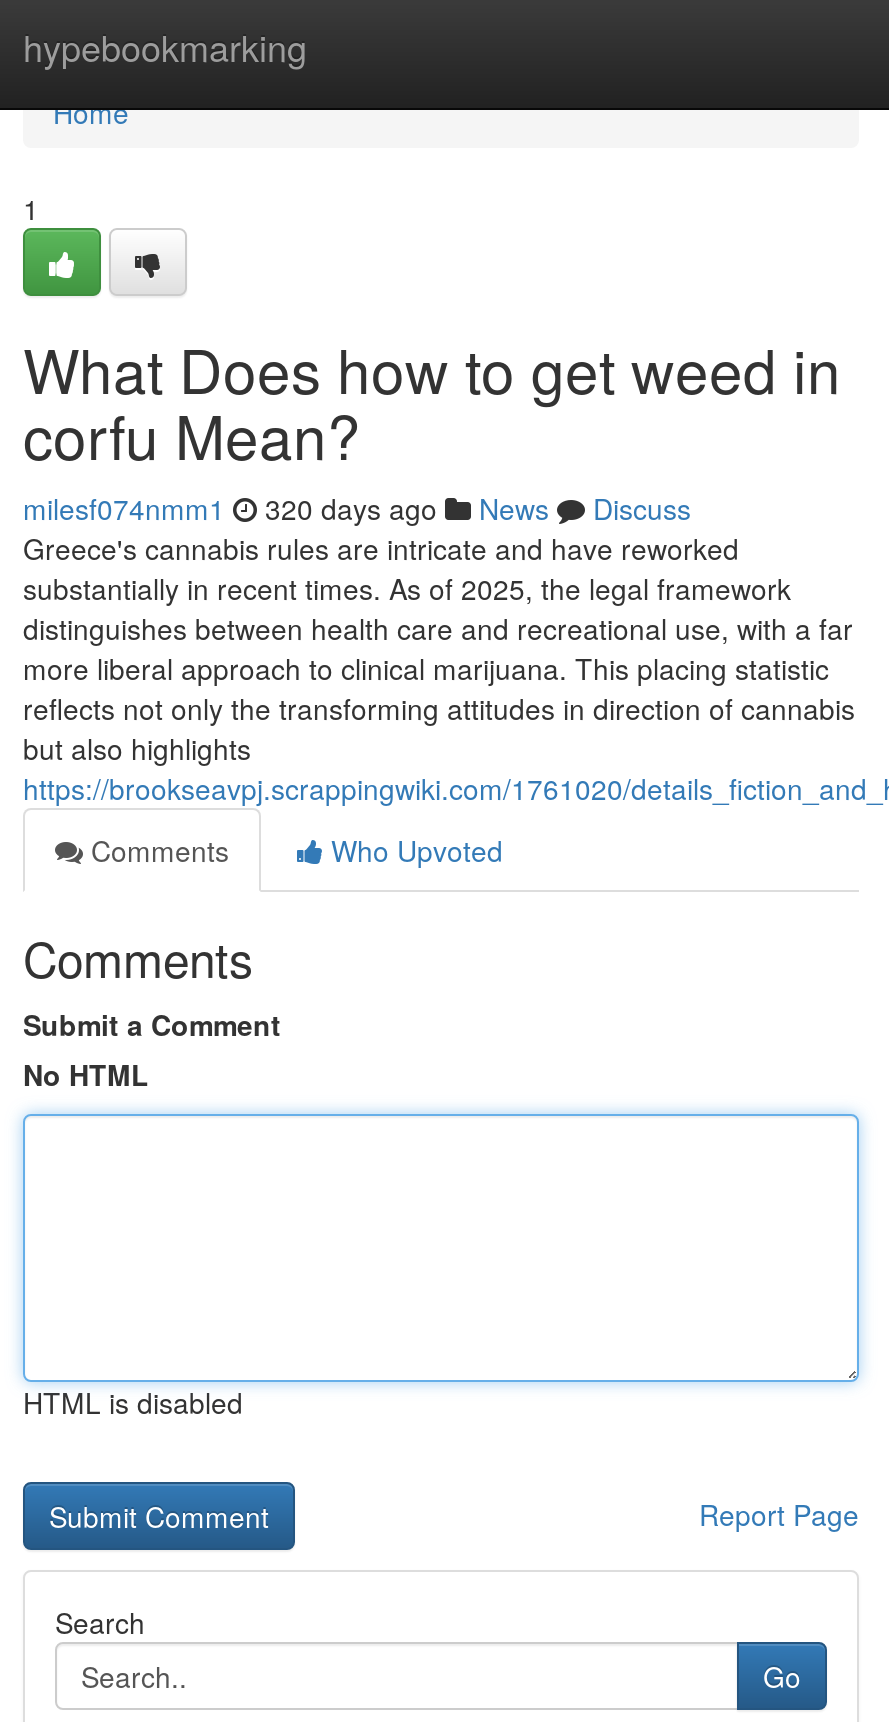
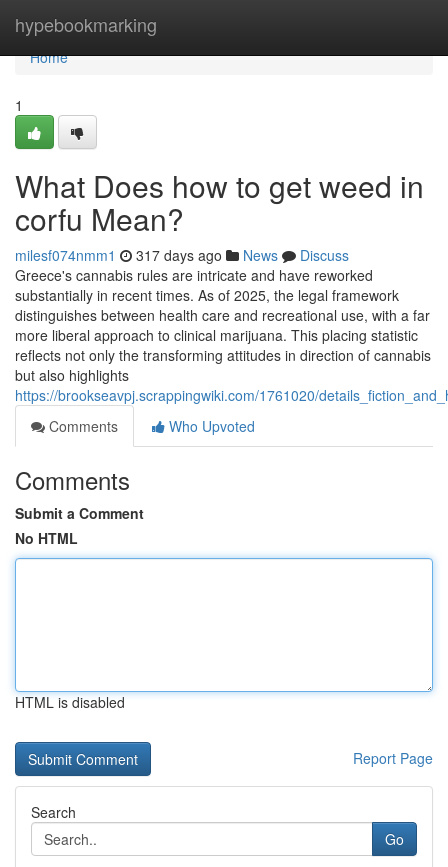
- milesf074nmm1 320 days ago News Discuss
+ milesf074nmm1 317 days ago News Discuss
